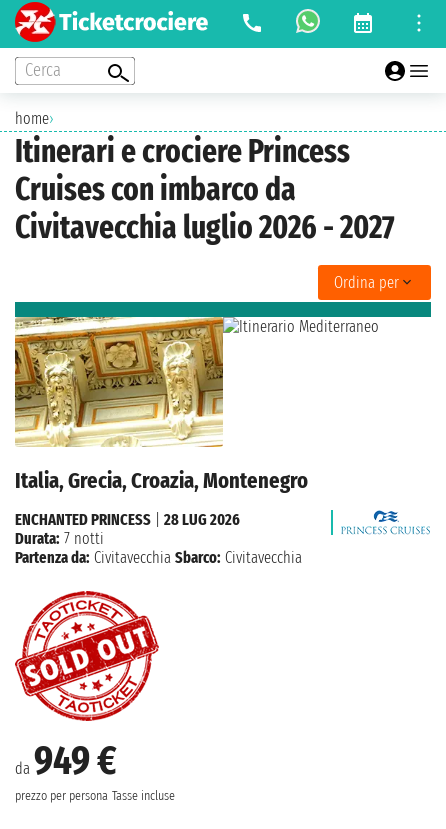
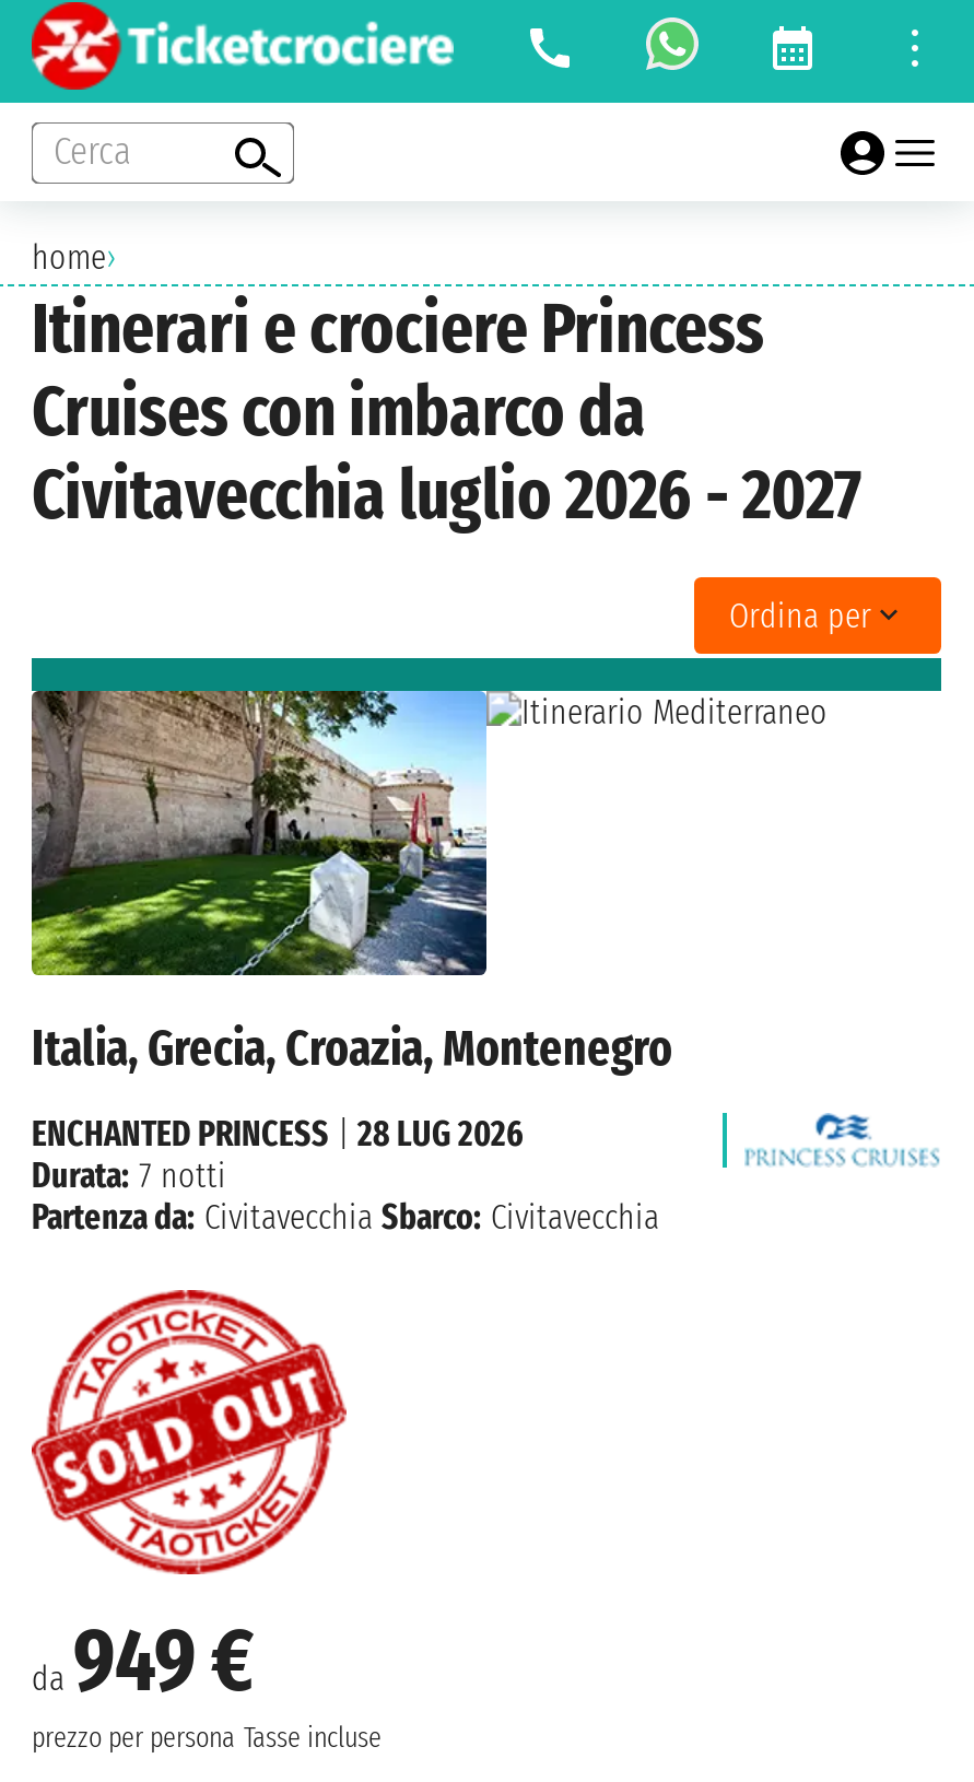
- [image]
+ [image]
